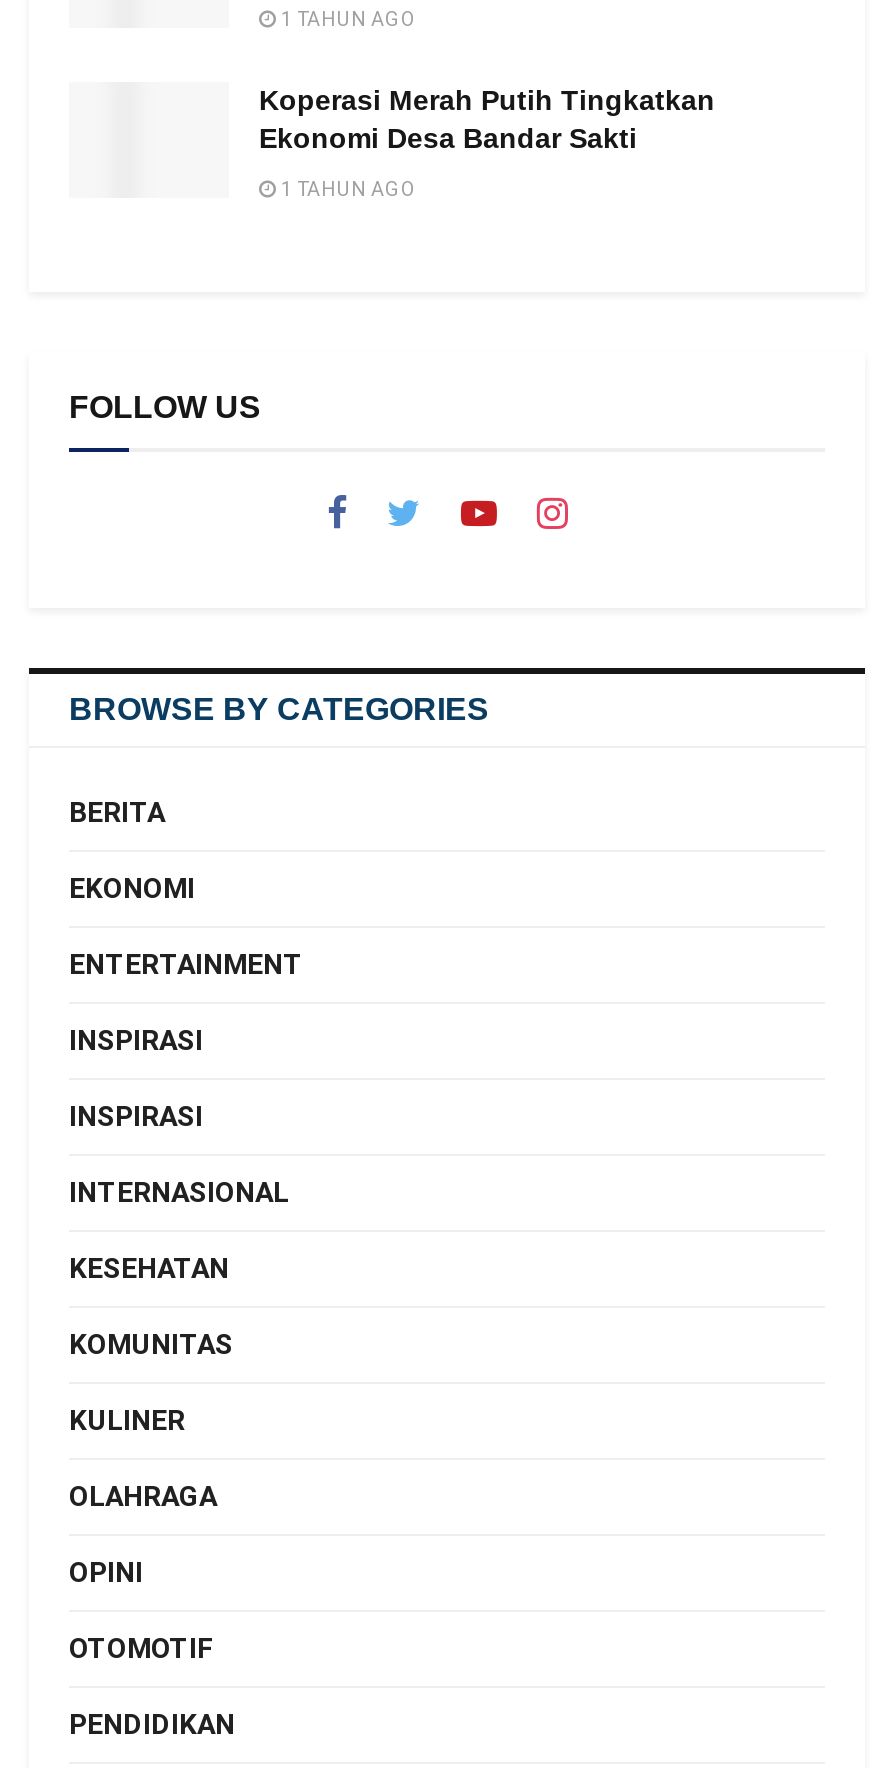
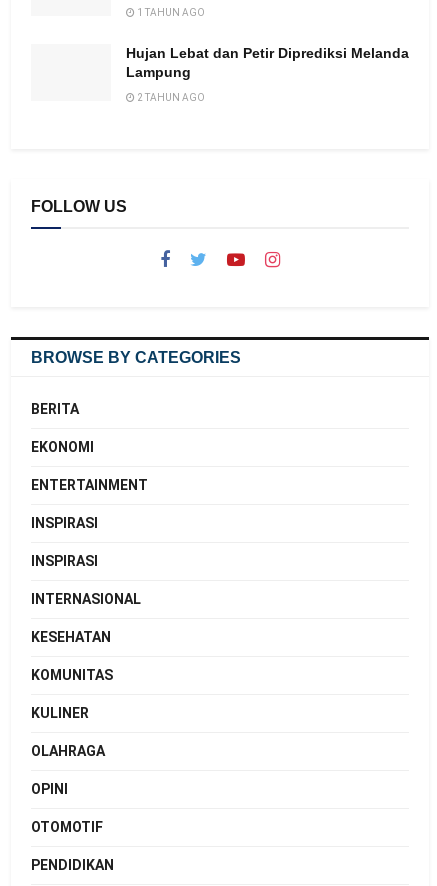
- Koperasi Merah Putih Tingkatkan
- Ekonomi Desa Bandar Sakti
+ Hujan Lebat dan Petir Diprediksi Melanda
+ Lampung

- 1 TAHUN AGO
+ 2 TAHUN AGO
